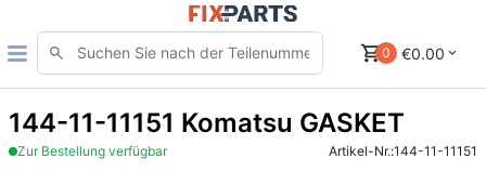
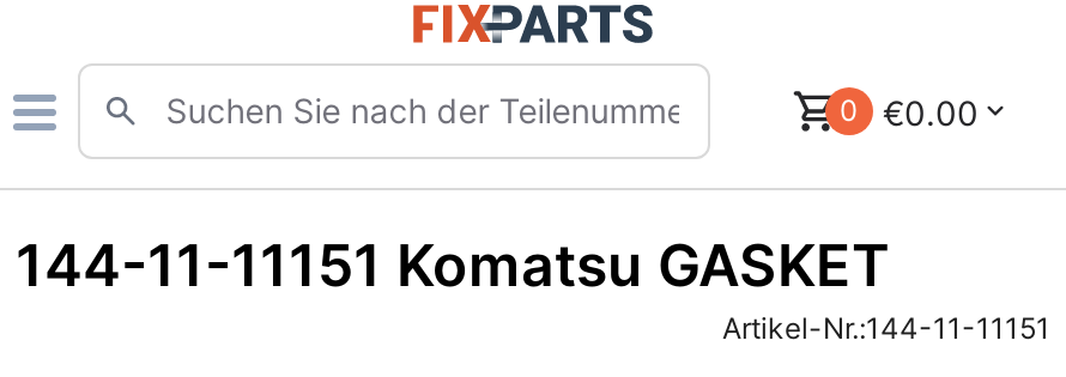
- Zur Bestellung verfügbar
